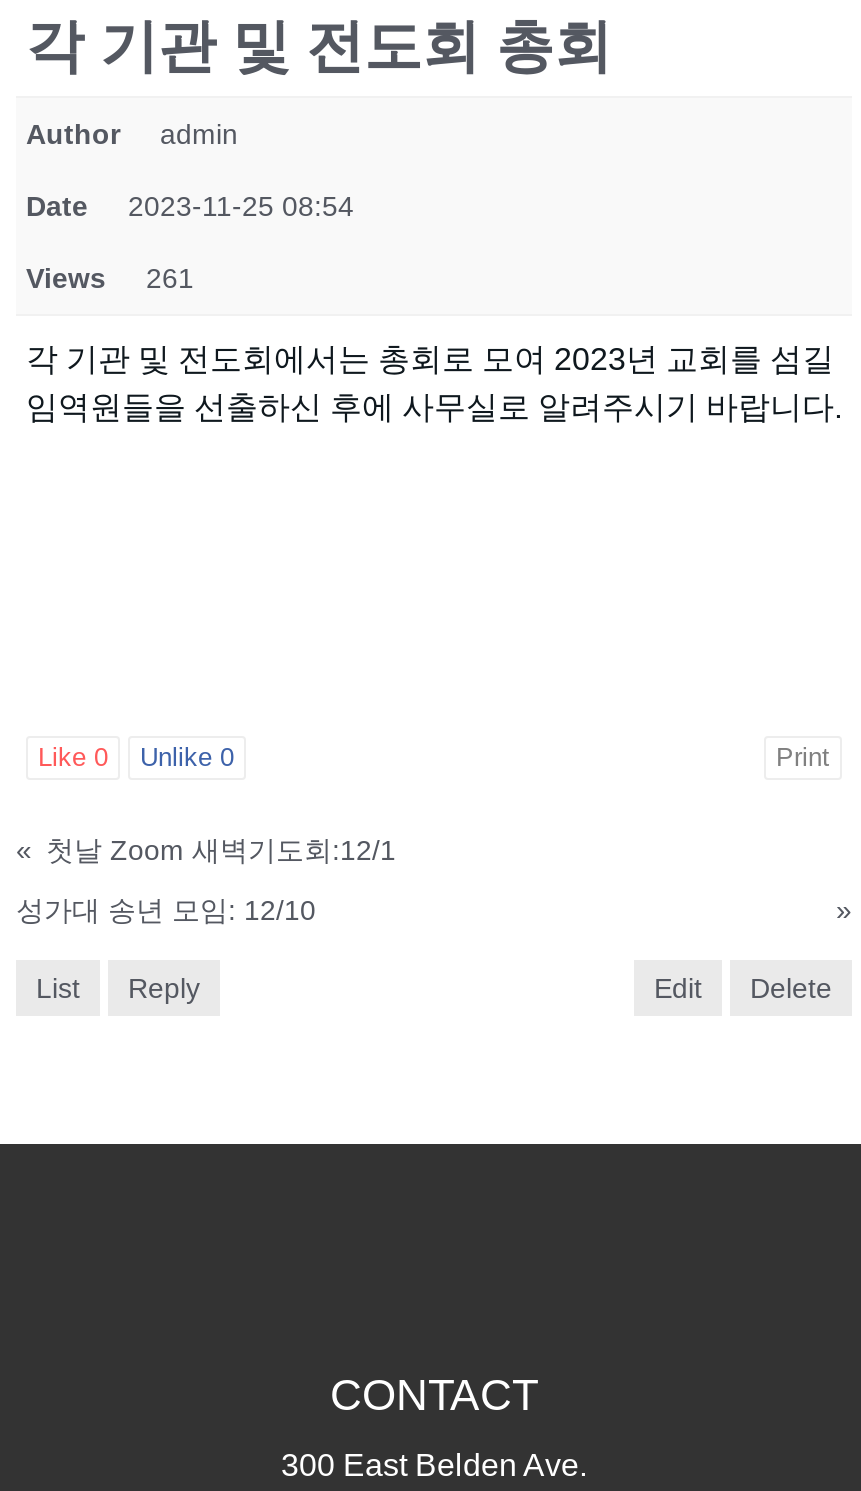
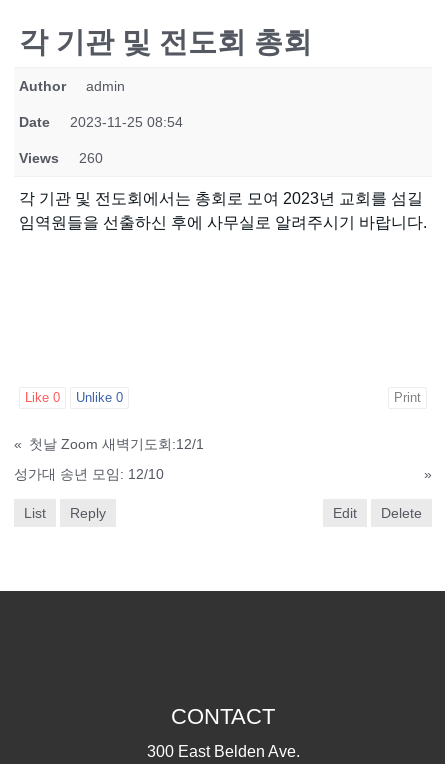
- Views 261
+ Views 260
